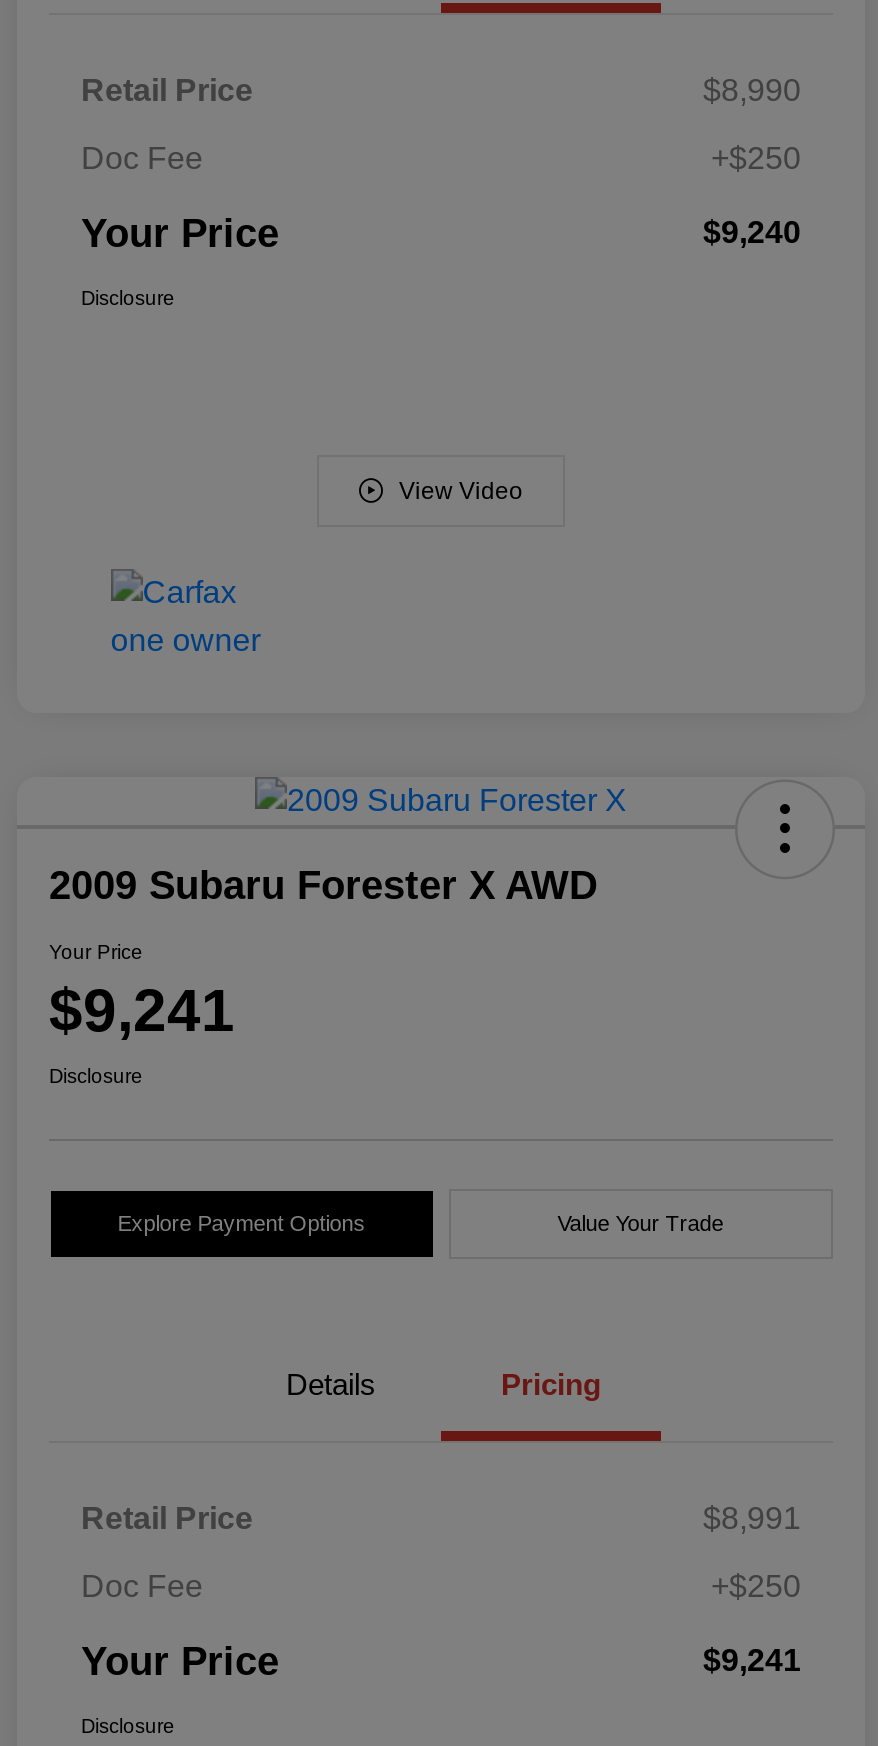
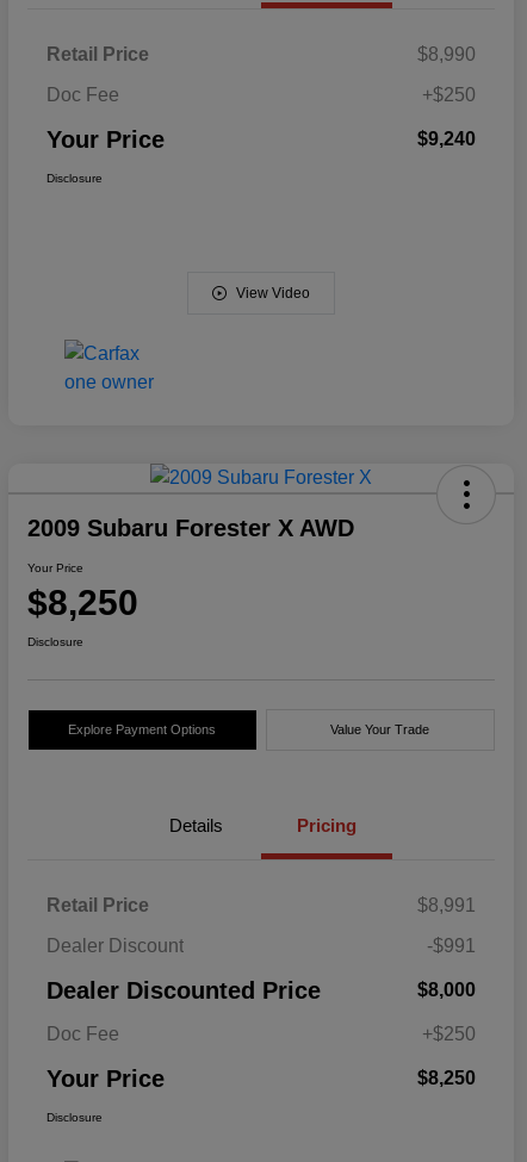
- $9,241
+ $8,250

+ Dealer Discount
+ -$991
+ Dealer Discounted Price
+ $8,000

- $9,241
+ $8,250
